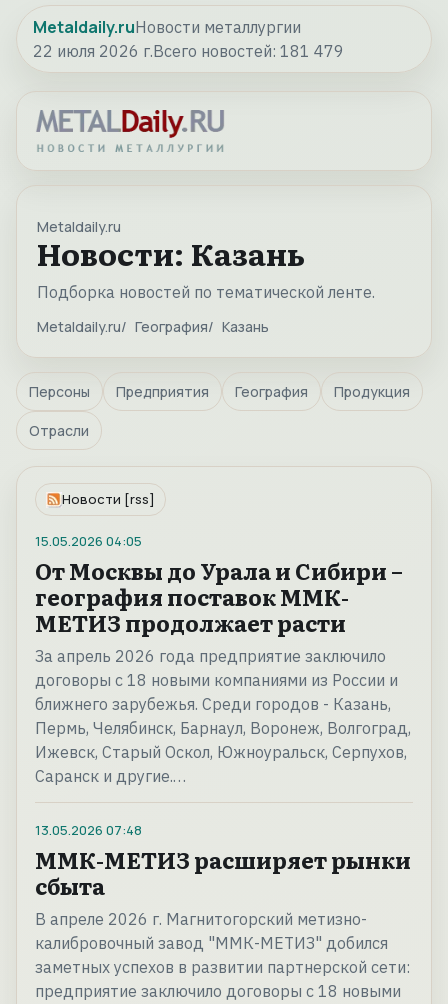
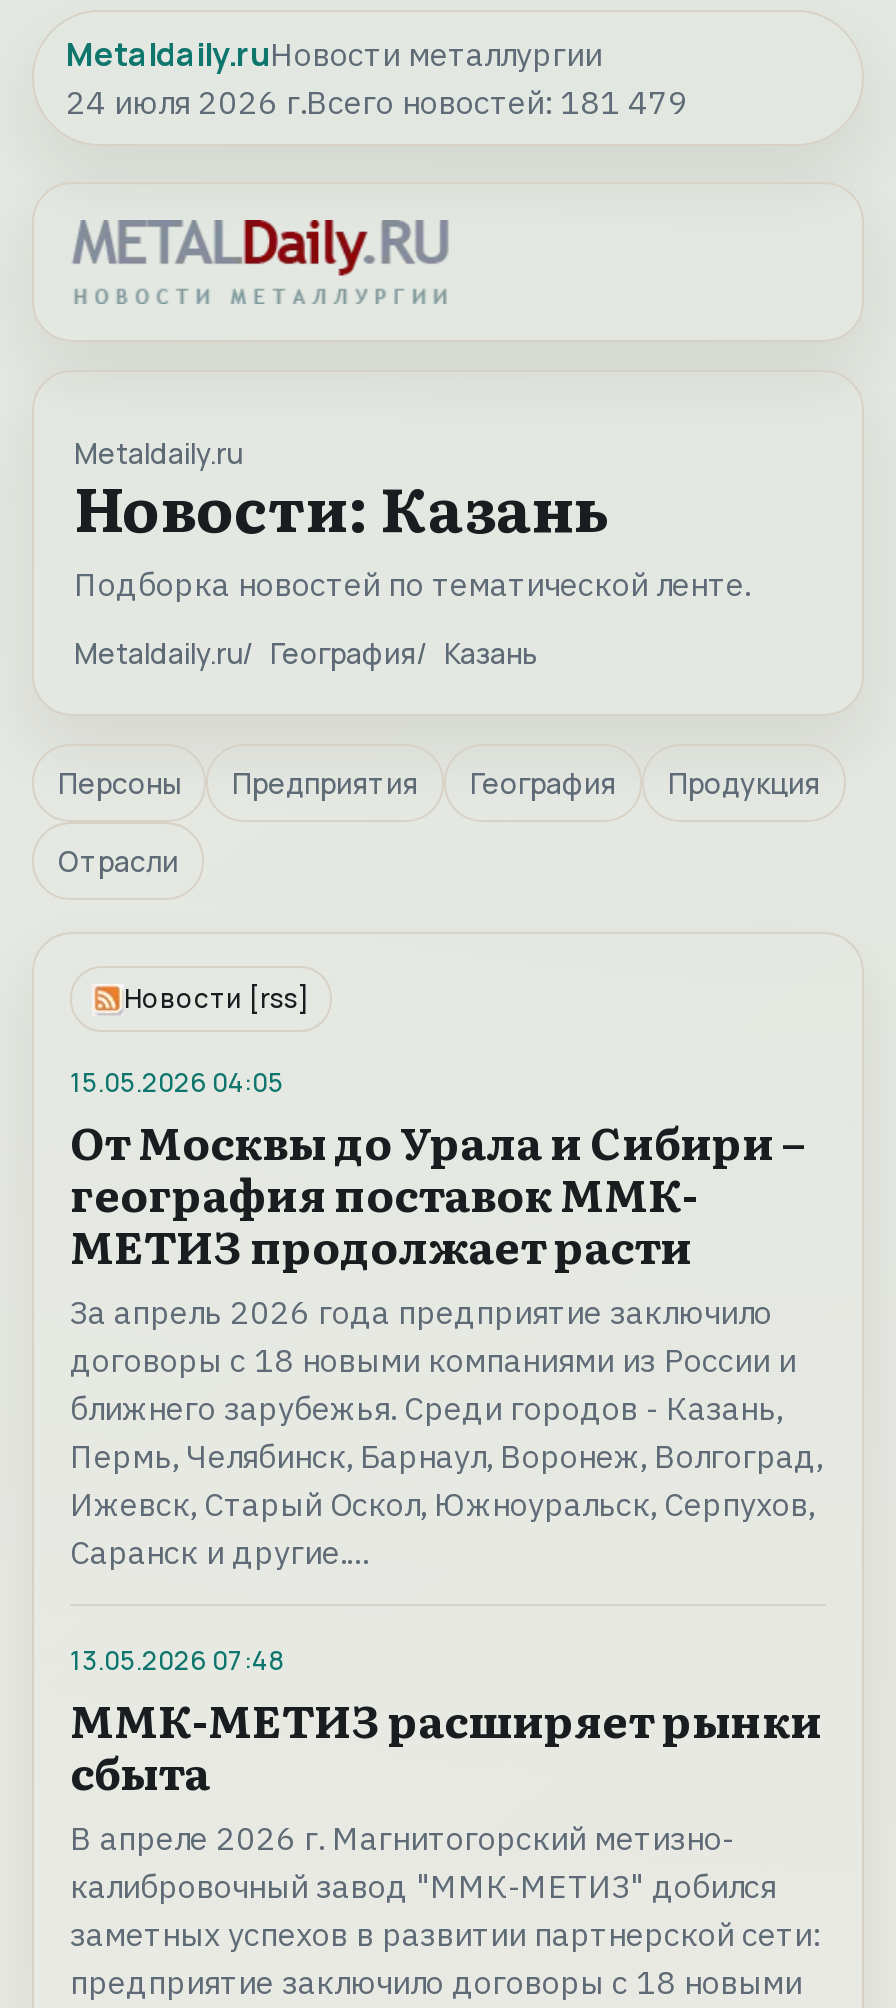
- 22 июля 2026 г.Всего новостей: 181 479
+ 24 июля 2026 г.Всего новостей: 181 479
